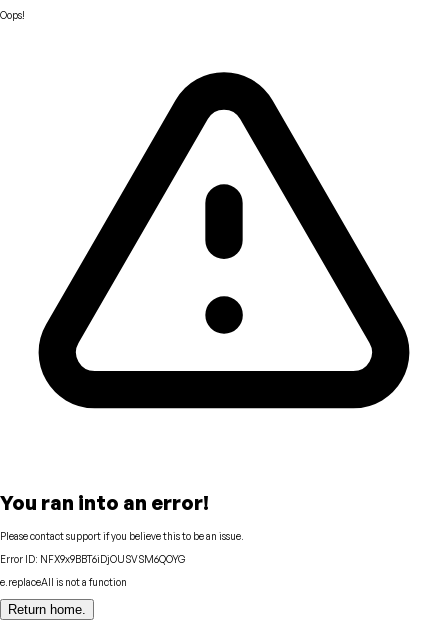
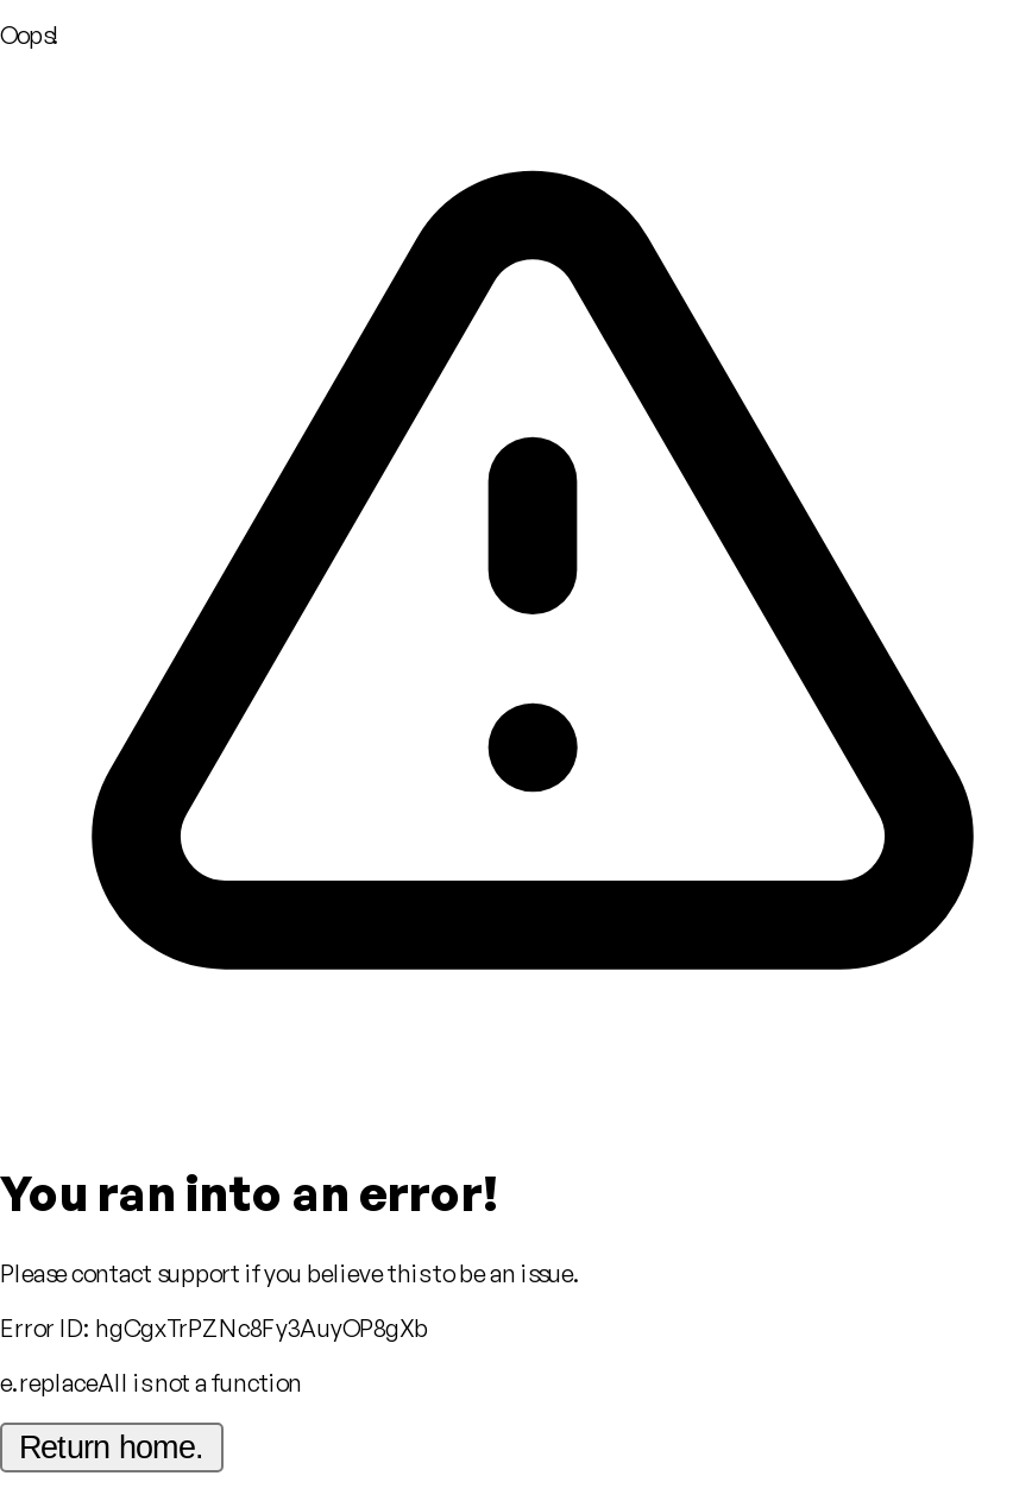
- Error ID: NFX9x9BBT6iDjOUSVSM6QOYG
+ Error ID: hgCgxTrPZNc8Fy3AuyOP8gXb
